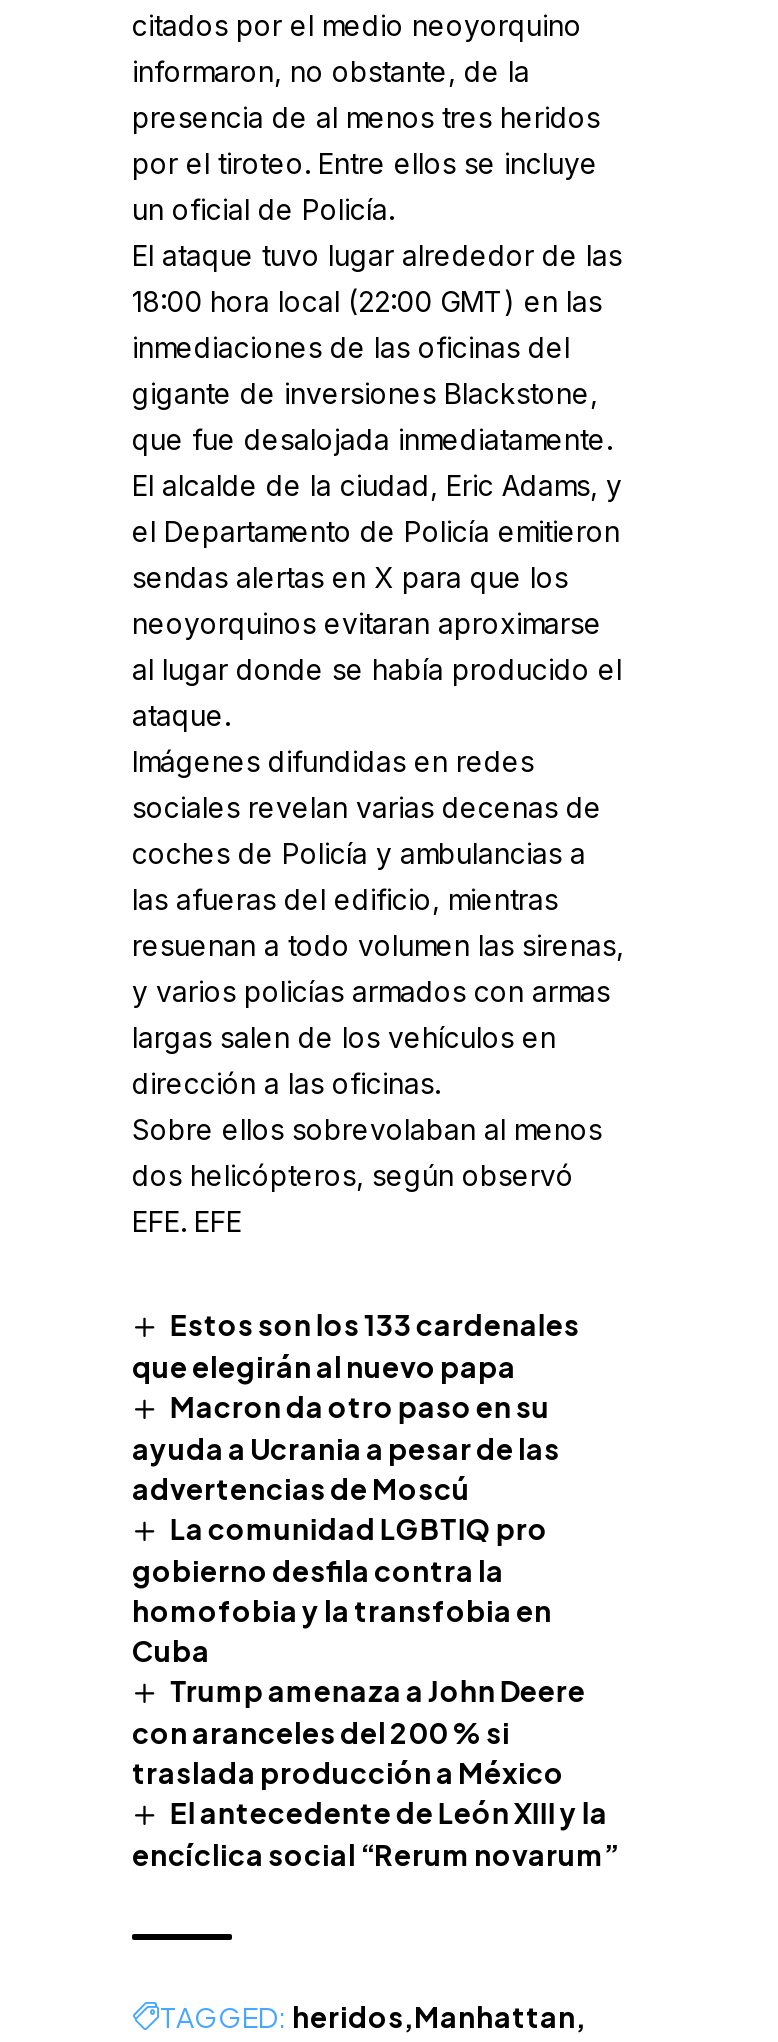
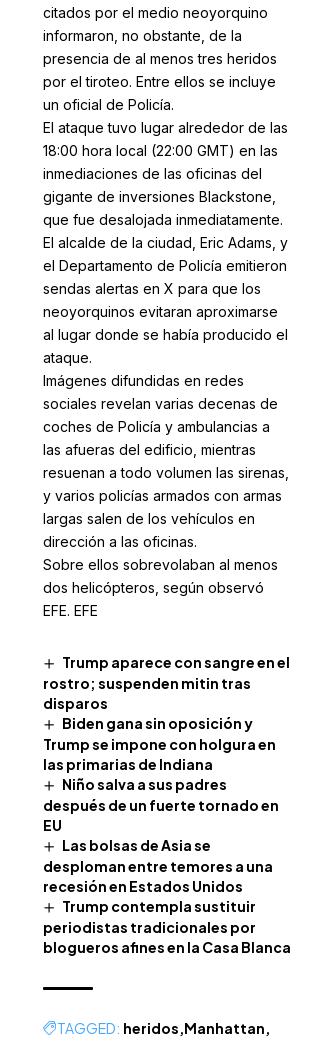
- Estos son los 133 cardenales
- que elegirán al nuevo papa
- Macron da otro paso en su
- ayuda a Ucrania a pesar de las
- advertencias de Moscú
- La comunidad LGBTIQ pro
- gobierno desfila contra la
- homofobia y la transfobia en
- Cuba
- Trump amenaza a John Deere
- con aranceles del 200 % si
- traslada producción a México
- El antecedente de León XIII y la
- encíclica social “Rerum novarum”
+ Trump aparece con sangre en el
+ rostro; suspenden mitin tras
+ disparos
+ Biden gana sin oposición y
+ Trump se impone con holgura en
+ las primarias de Indiana
+ Niño salva a sus padres
+ después de un fuerte tornado en
+ EU
+ Las bolsas de Asia se
+ desploman entre temores a una
+ recesión en Estados Unidos
+ Trump contempla sustituir
+ periodistas tradicionales por
+ blogueros afines en la Casa Blanca
